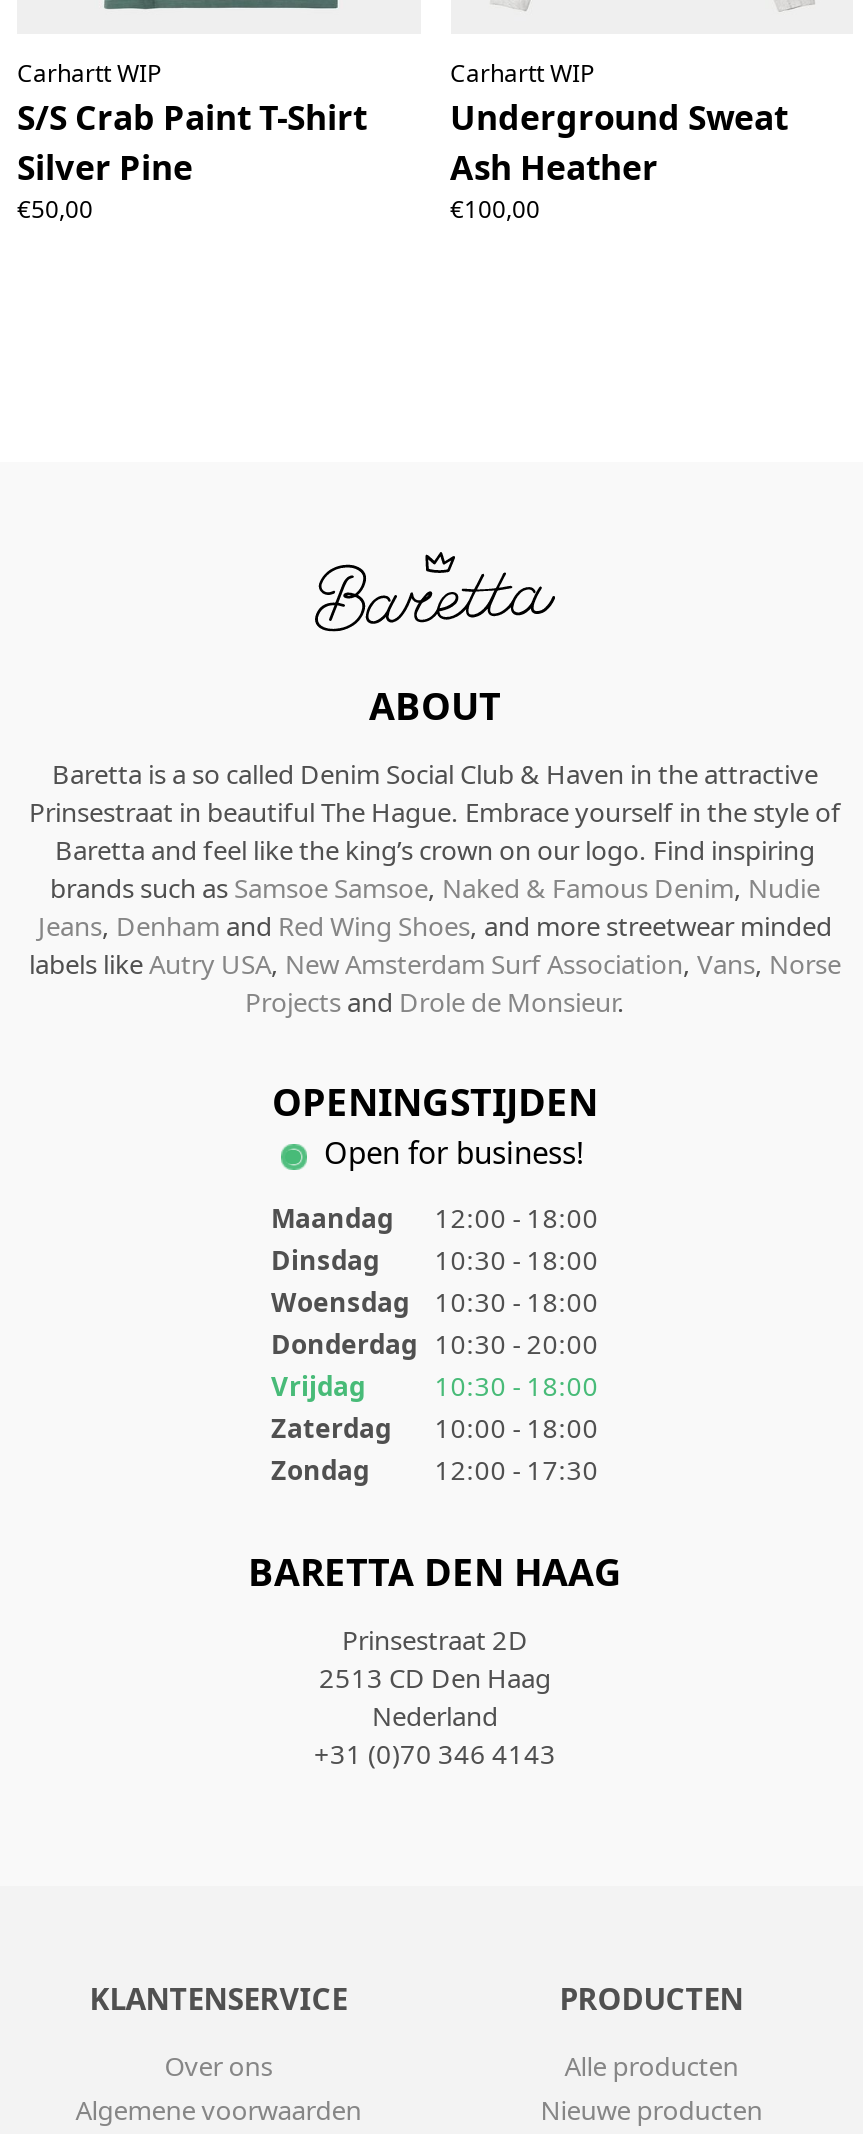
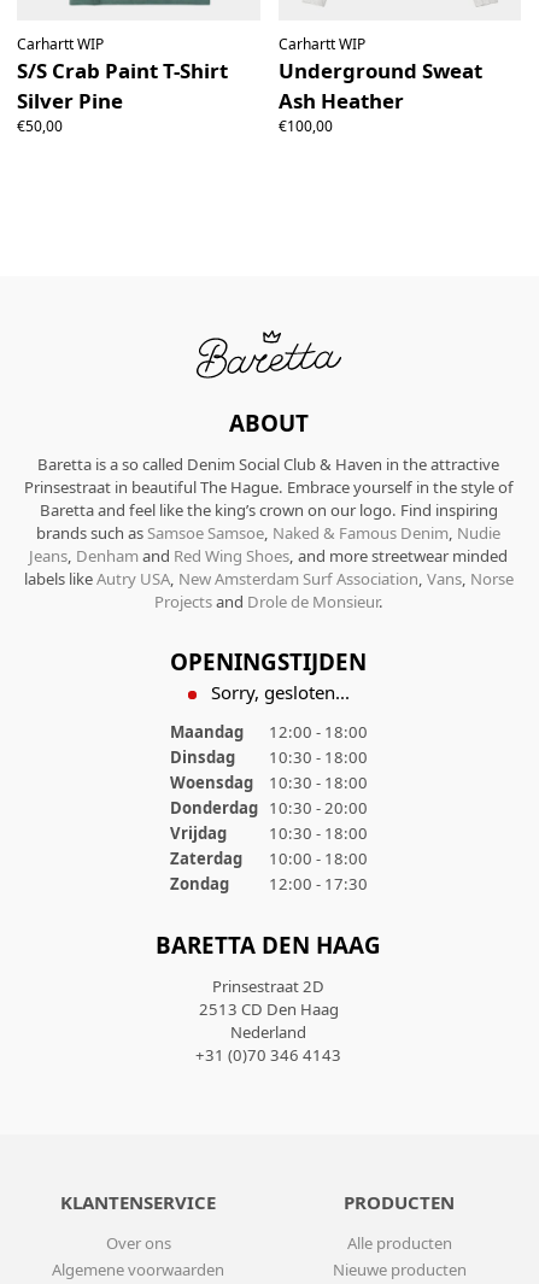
- Open for business!
+ Sorry, gesloten...
